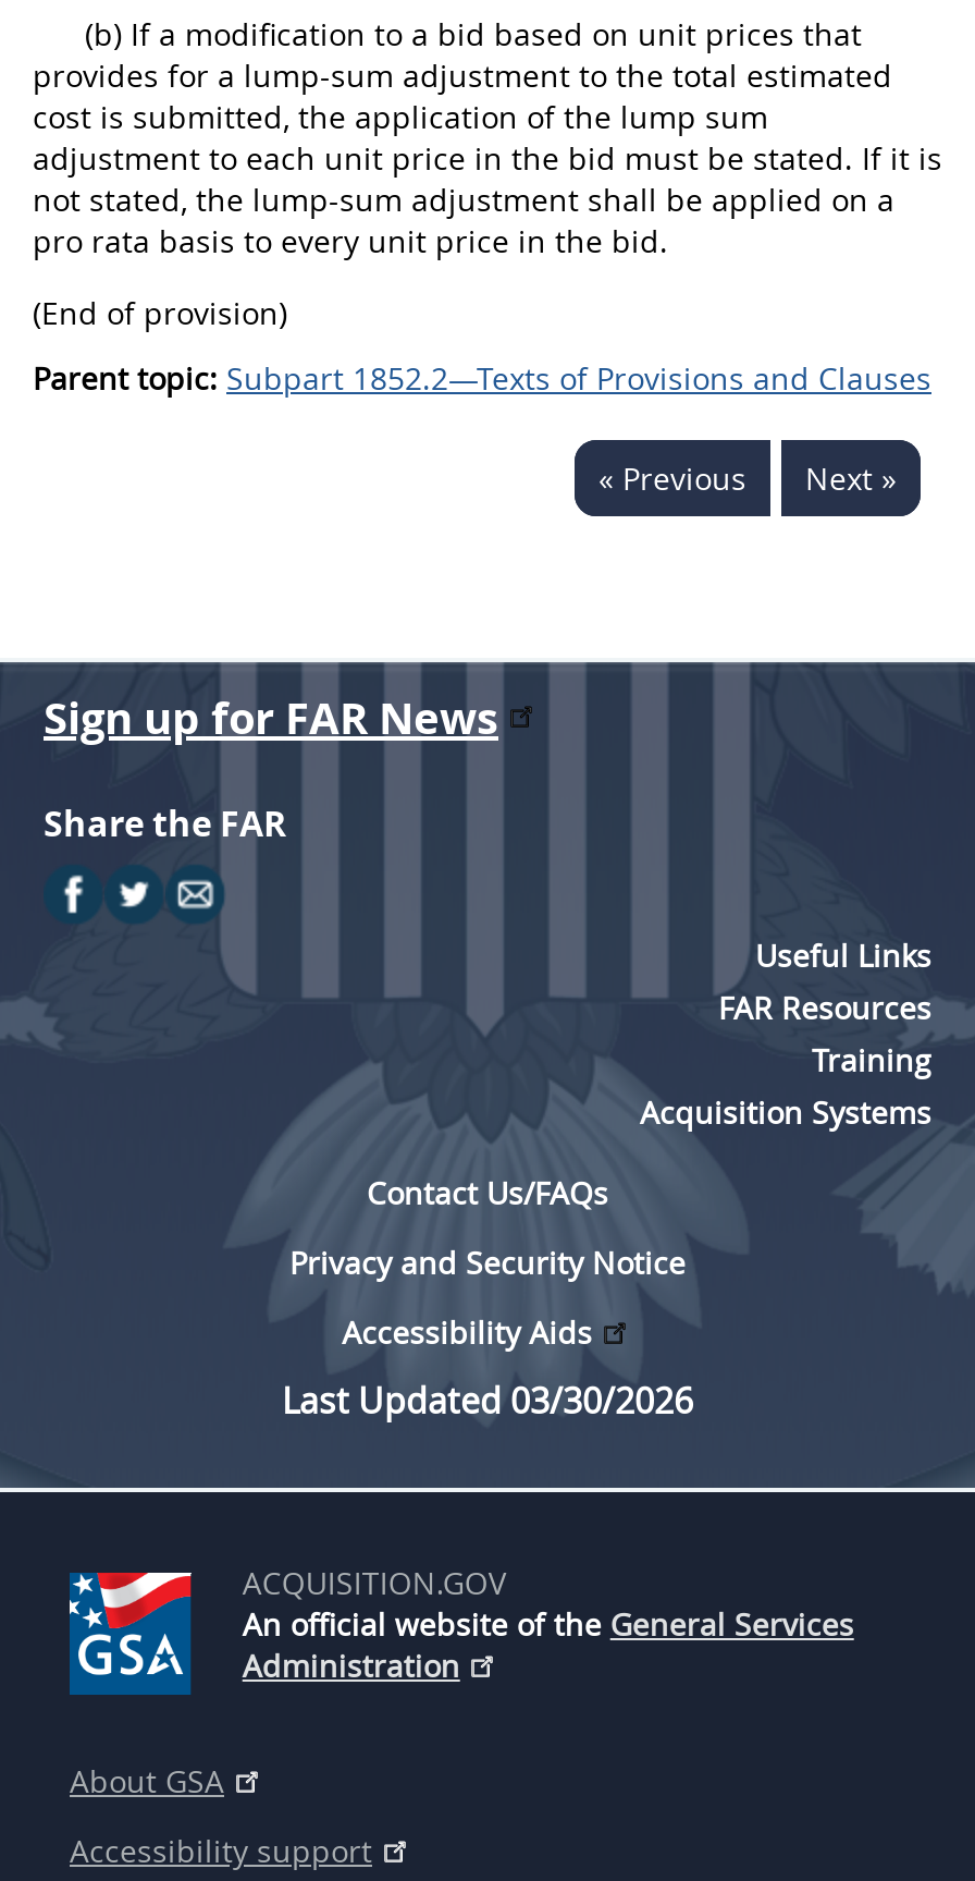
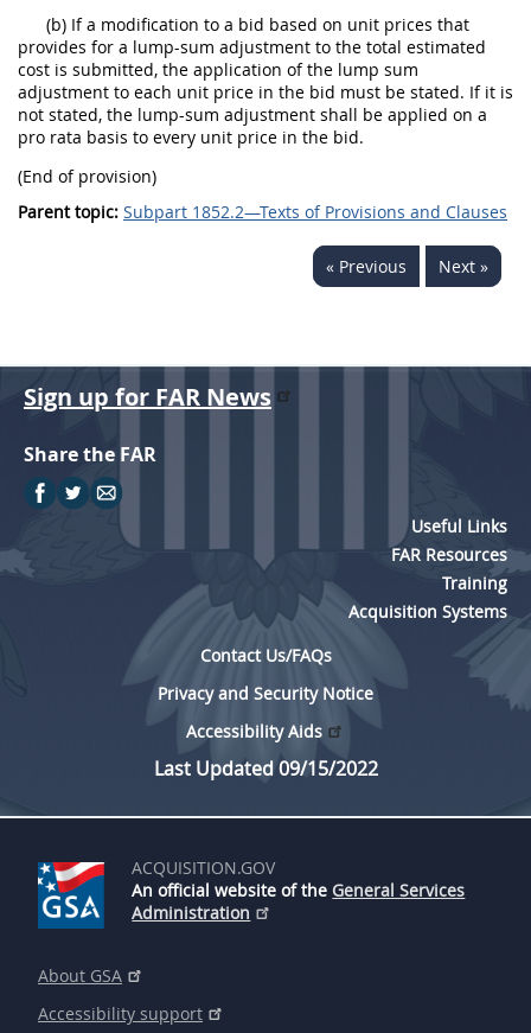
- Last Updated 03/30/2026
+ Last Updated 09/15/2022
